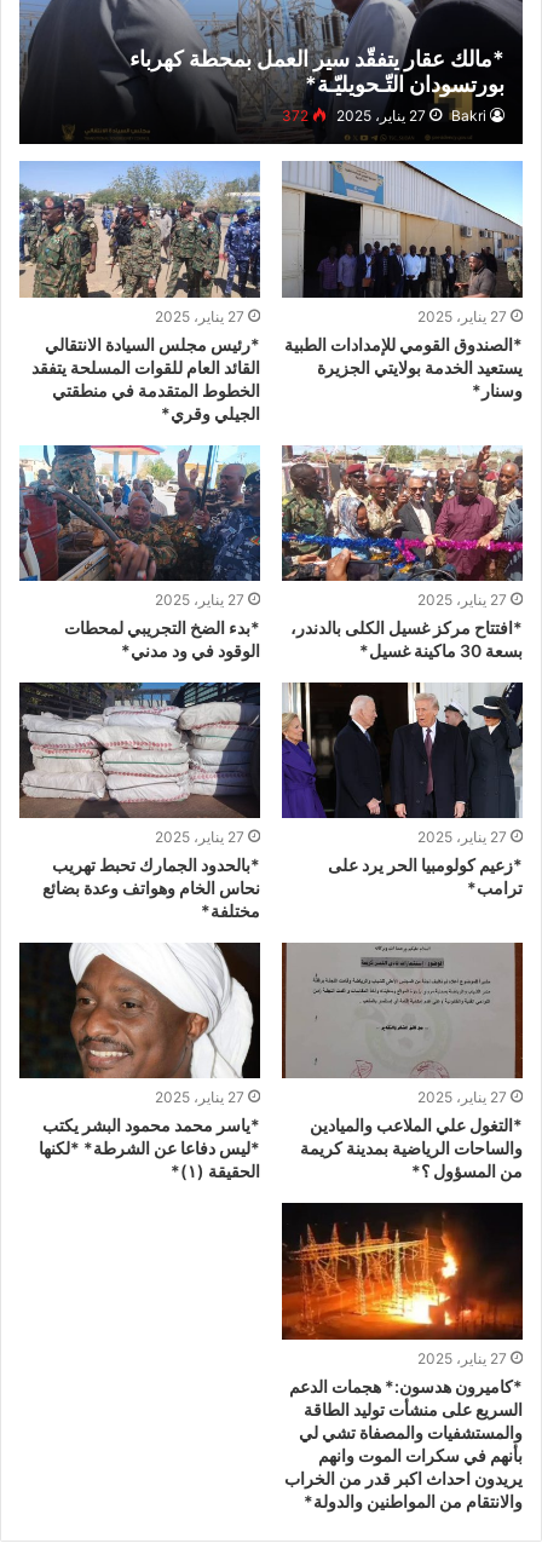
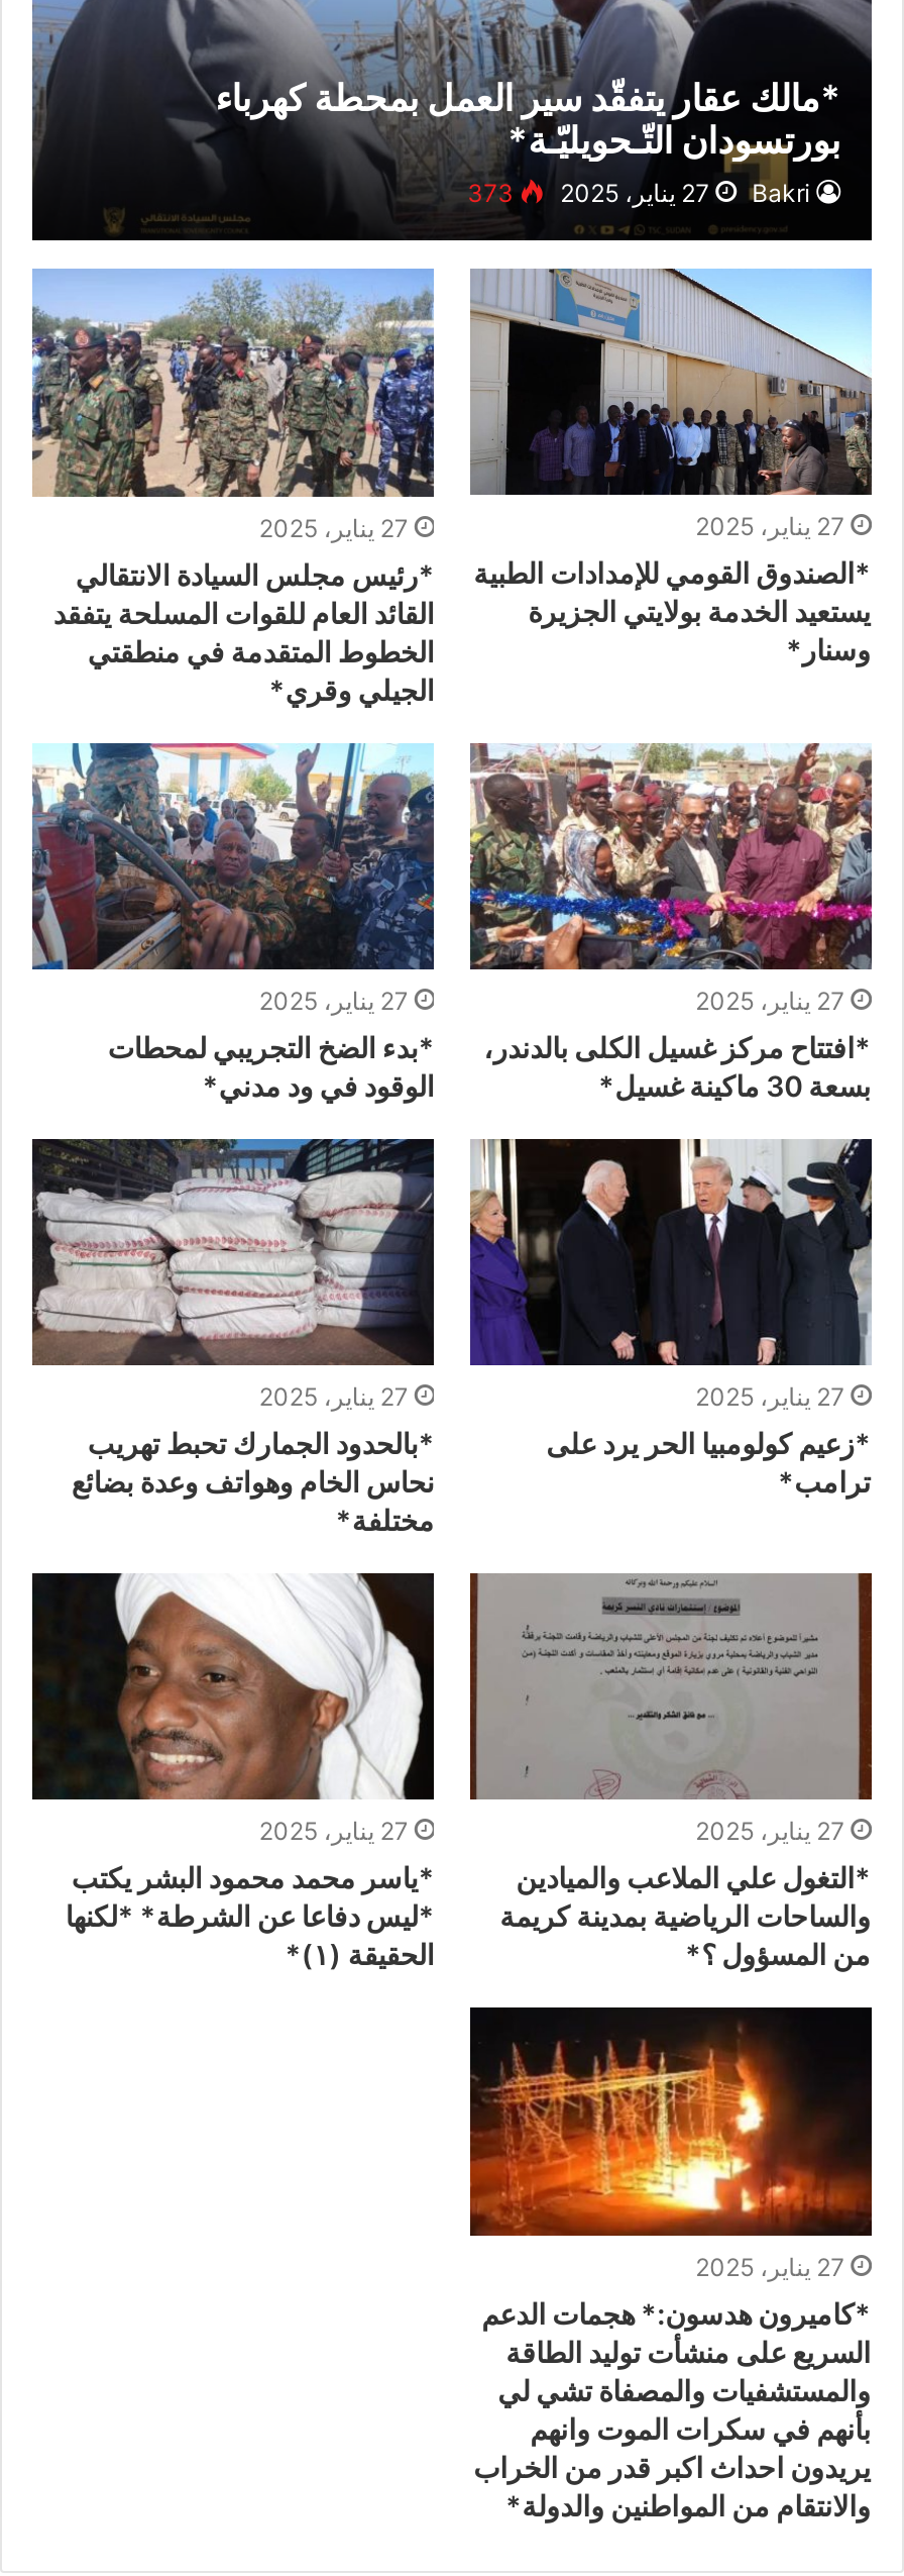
- 372
+ 373
